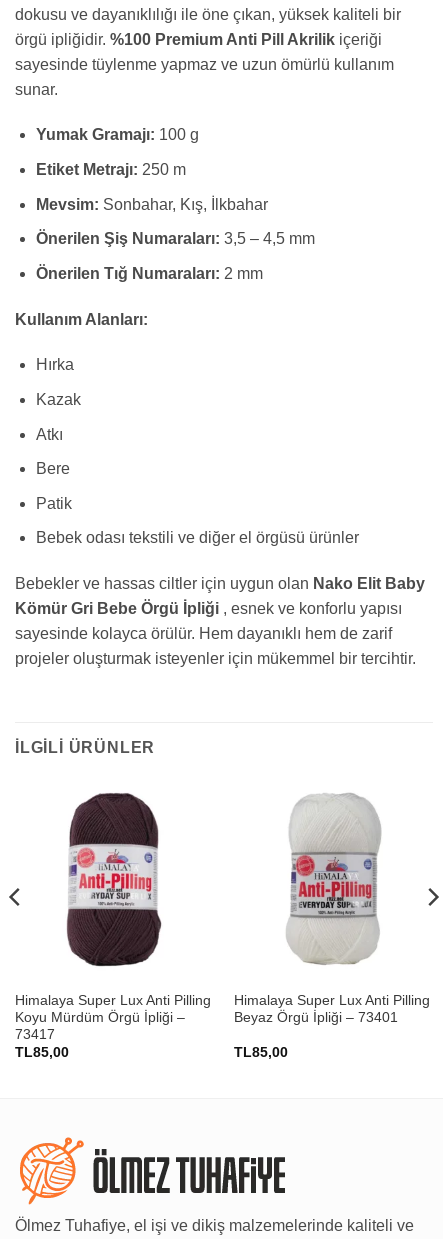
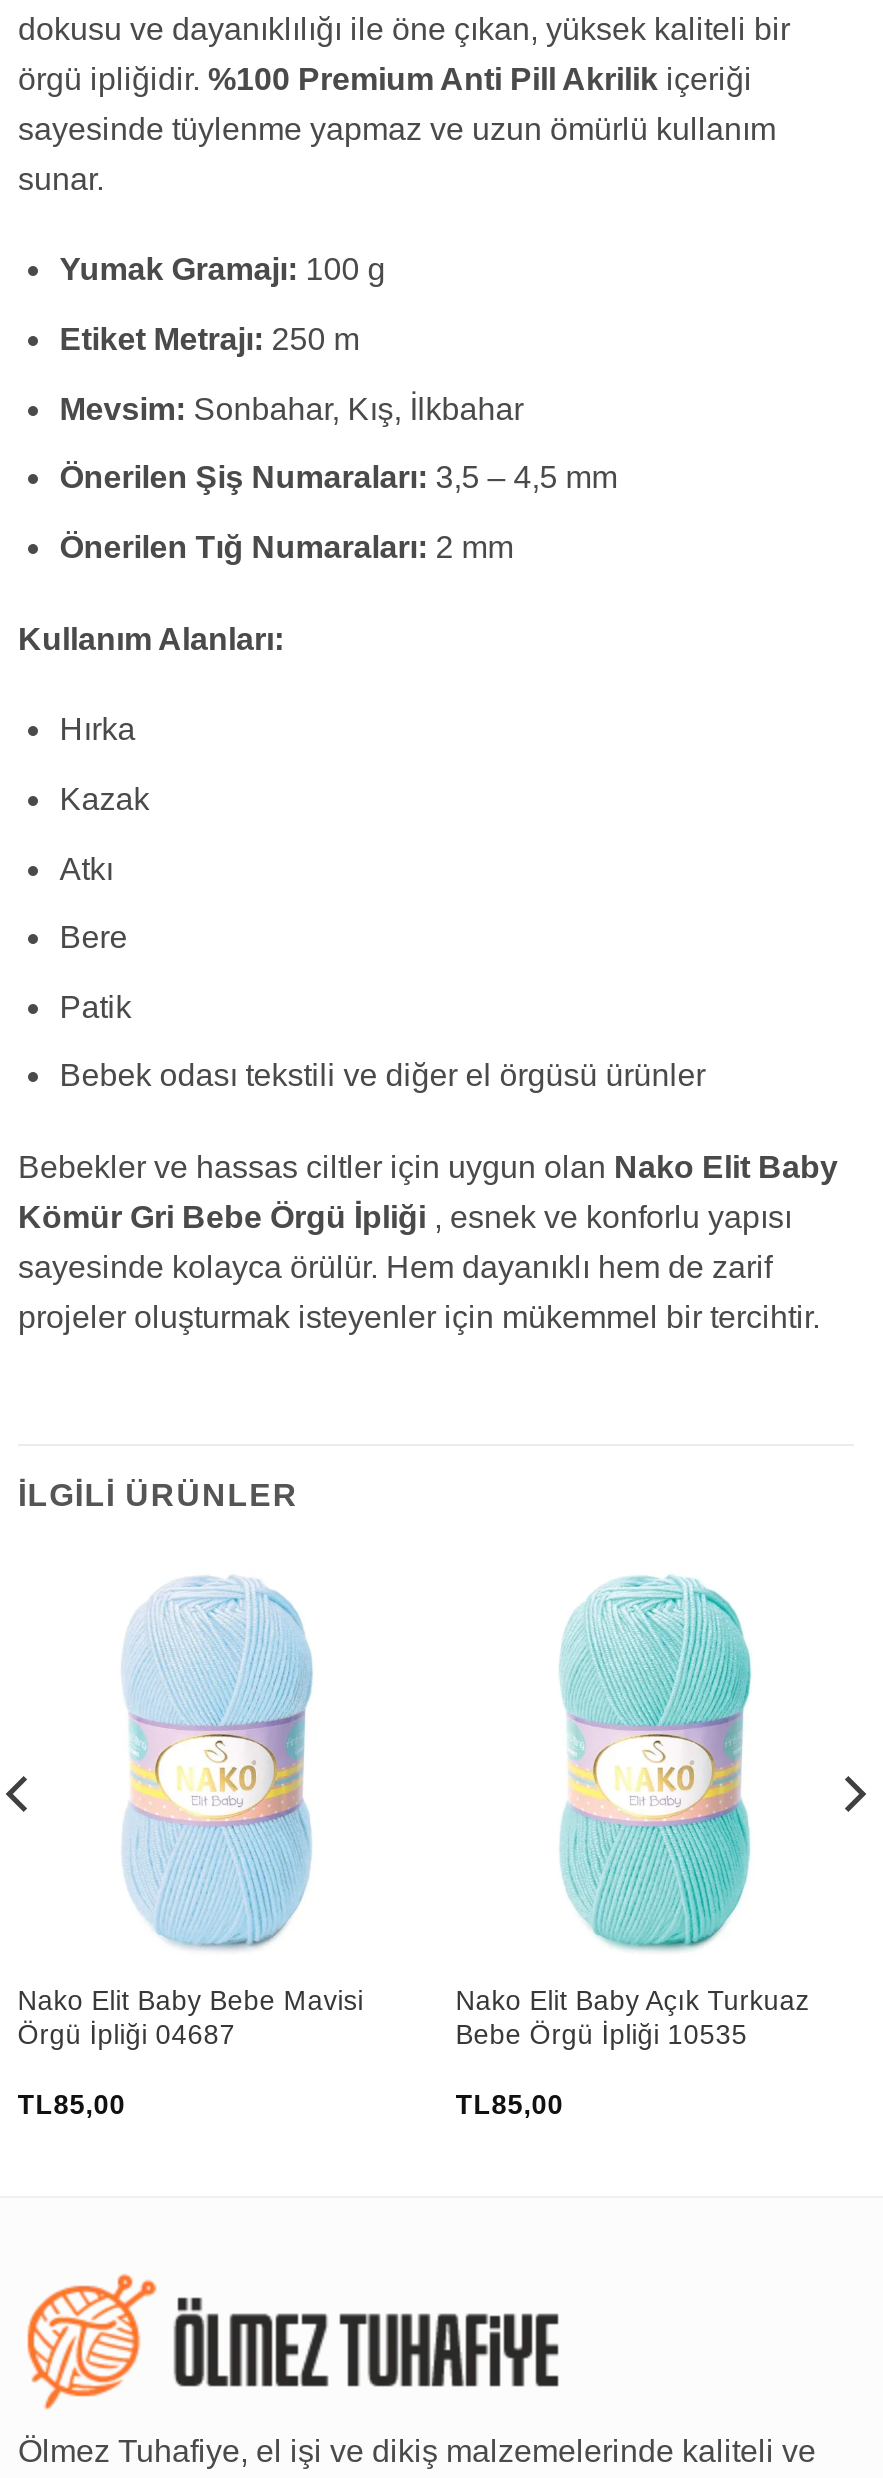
- [image]
- Himalaya Super Lux Anti Pilling
- Koyu Mürdüm Örgü İpliği –
- 73417
+ [image]
+ Nako Elit Baby Bebe Mavisi
+ Örgü İpliği 04687

- [image]
- Himalaya Super Lux Anti Pilling
- Beyaz Örgü İpliği – 73401
+ [image]
+ Nako Elit Baby Açık Turkuaz
+ Bebe Örgü İpliği 10535
